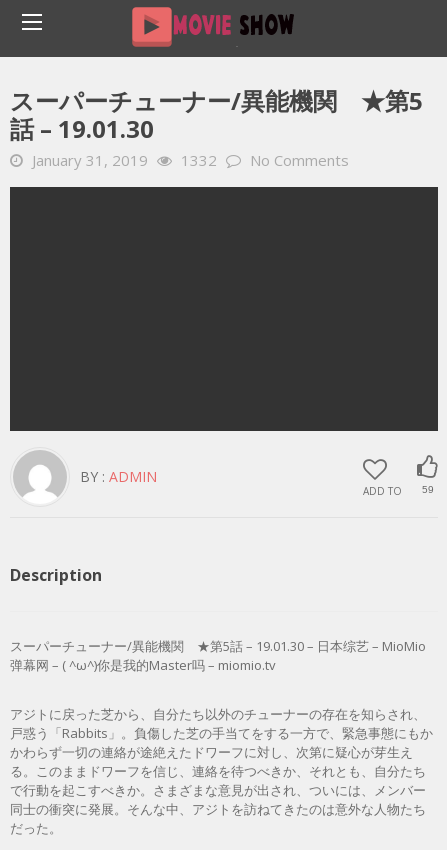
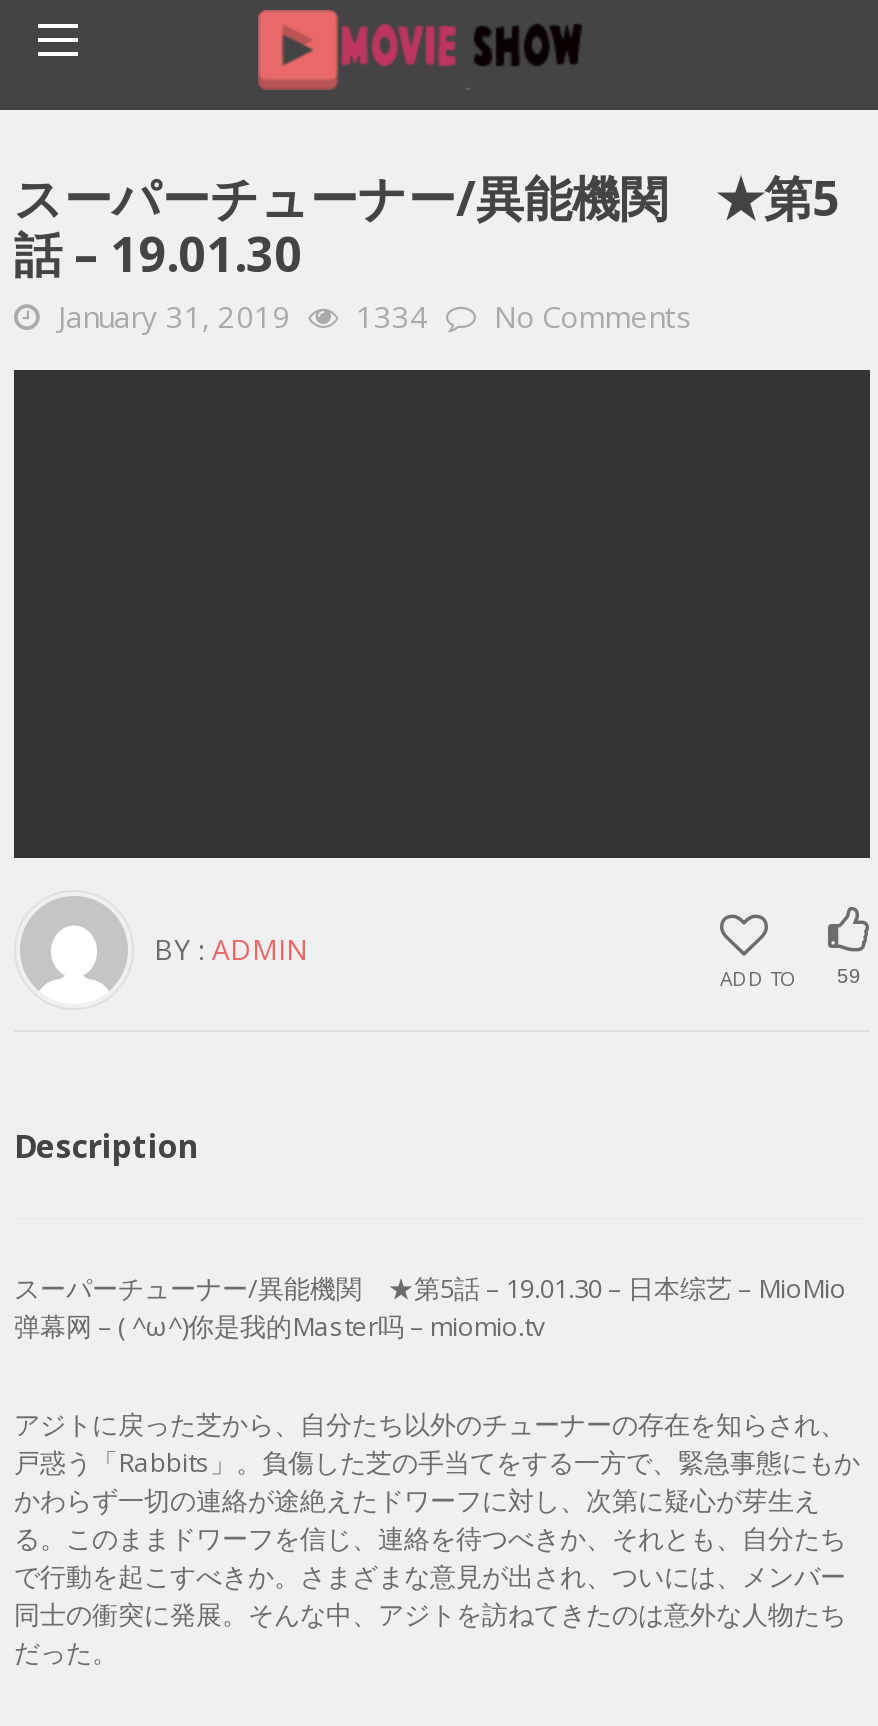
- January 31, 2019 1332 No Comments
+ January 31, 2019 1334 No Comments
